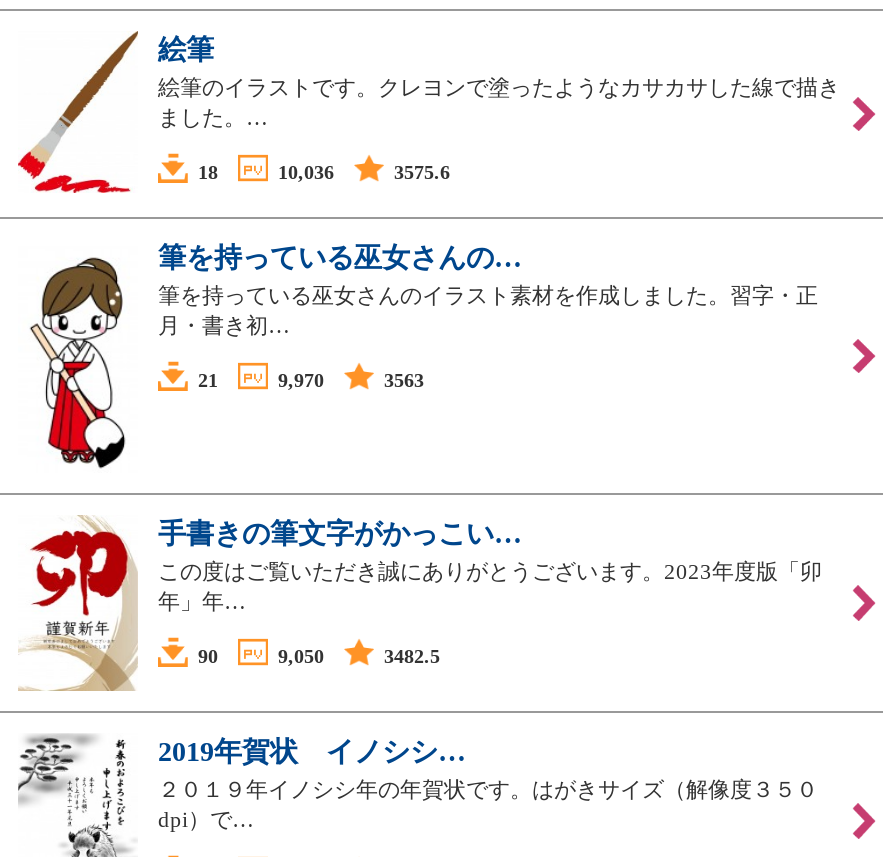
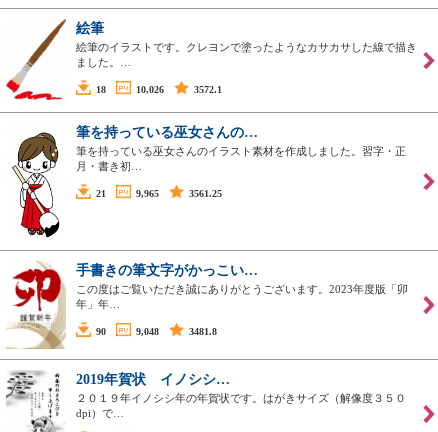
- 10,036
+ 10,026

- 3575.6
+ 3572.1

- 9,970
+ 9,965

- 3563
+ 3561.25

- 9,050
+ 9,048

- 3482.5
+ 3481.8
